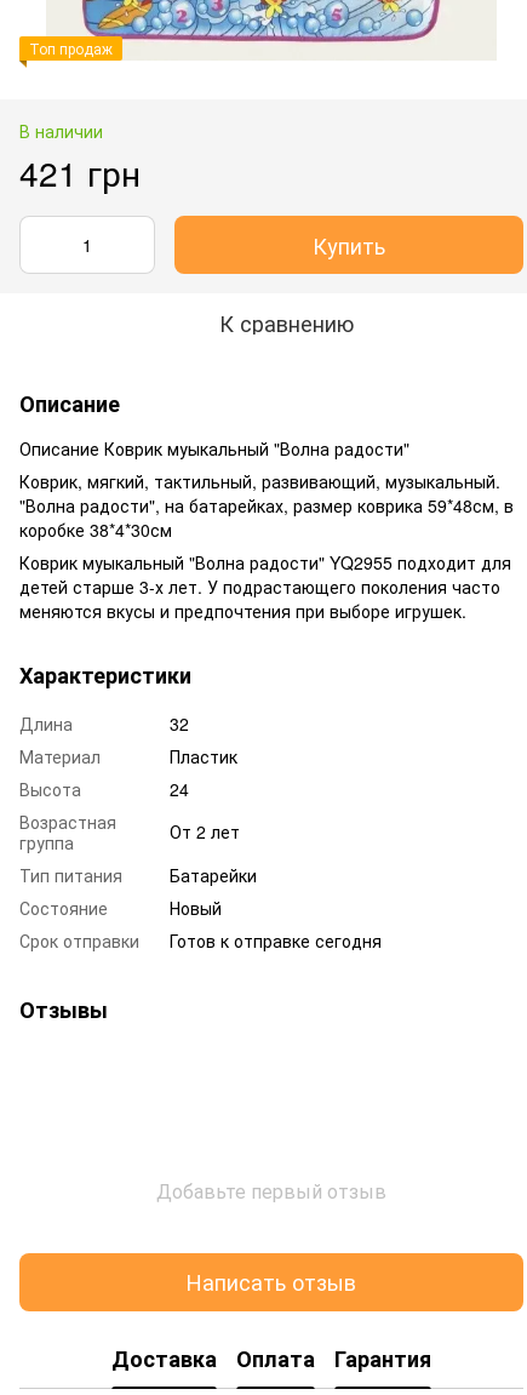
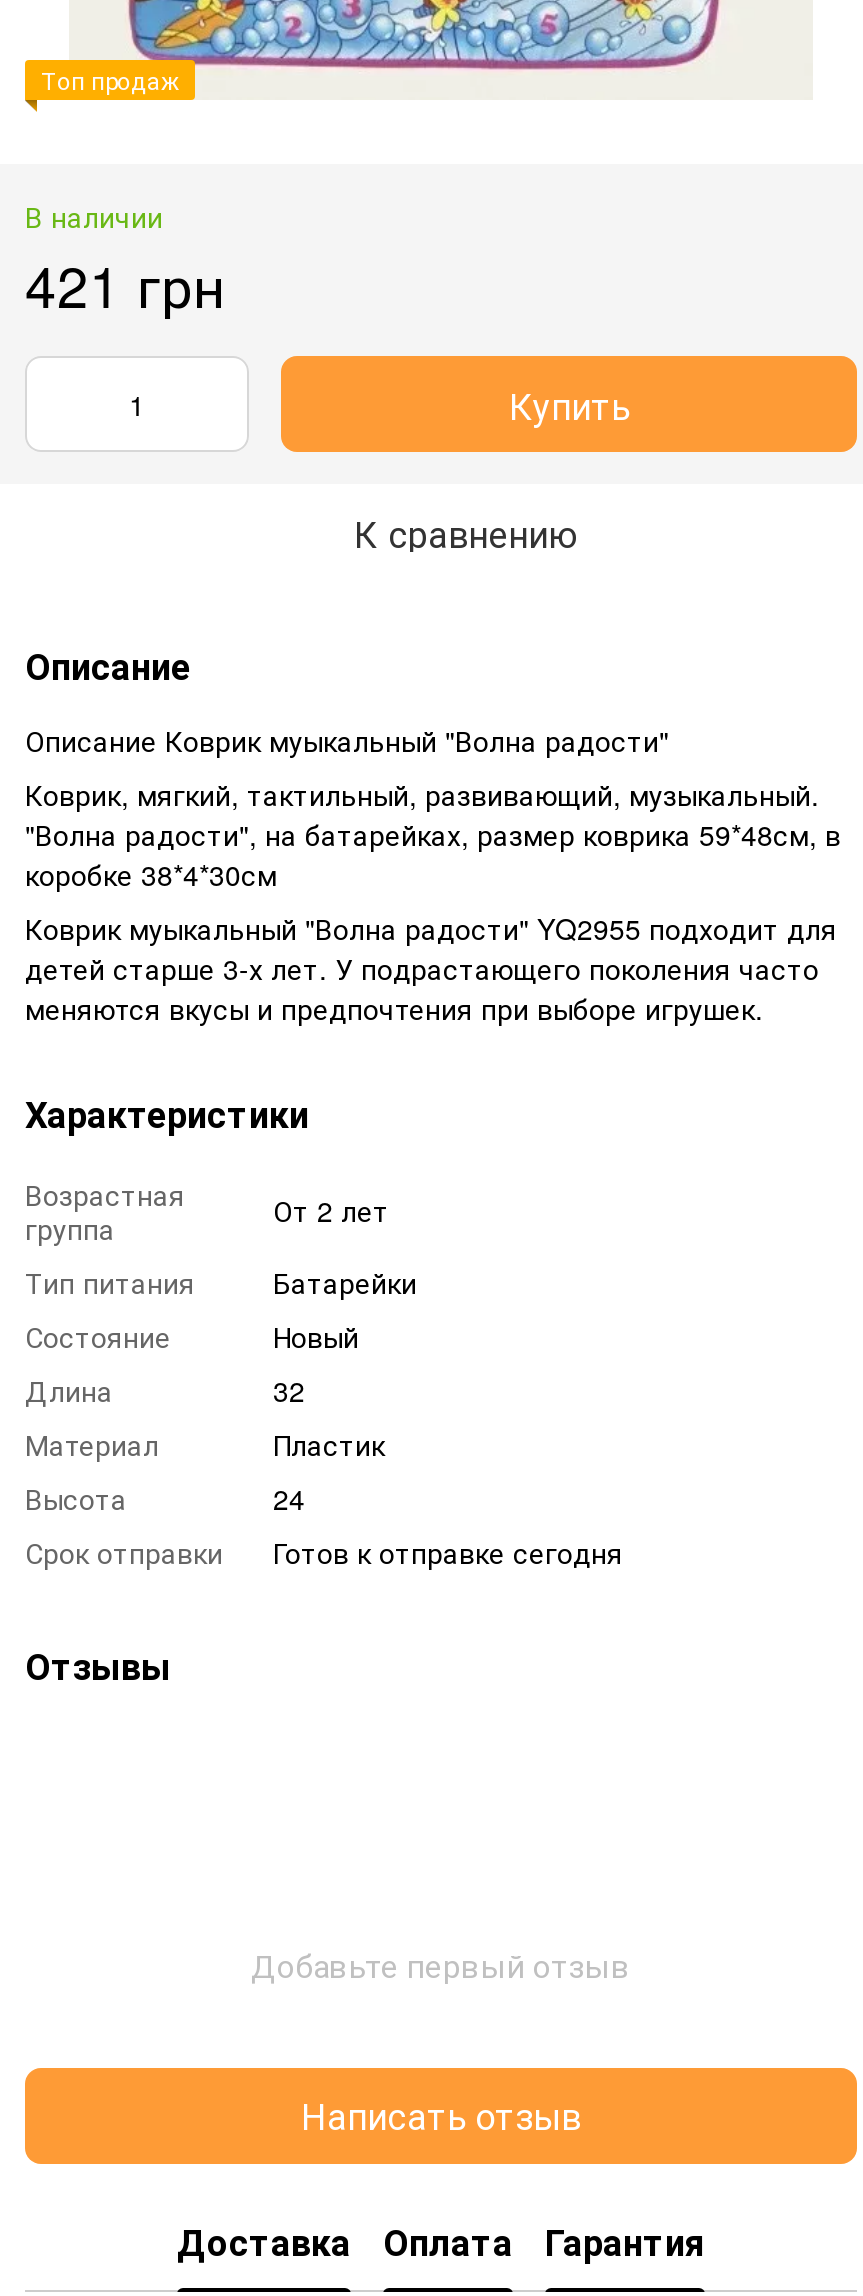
moved down: Длина | 32 | Материал | Пластик | Высота | 24

moved up: Возрастная | группа | От 2 лет | Тип питания | Батарейки | Состояние | Новый
